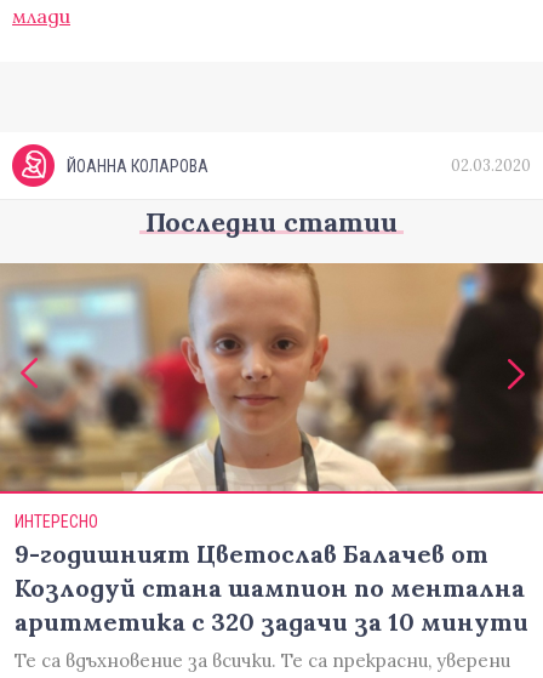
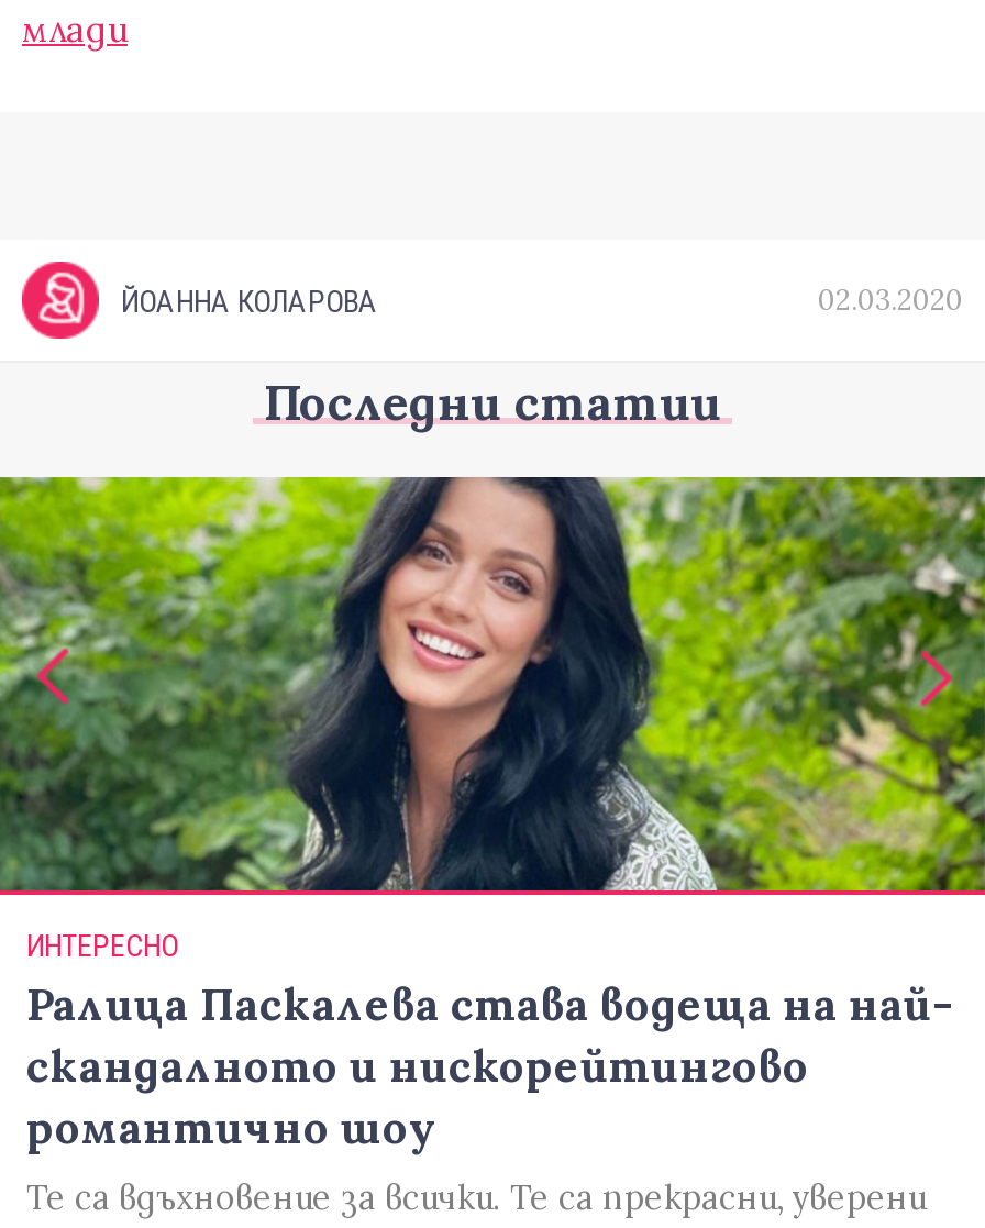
- [image]
- 9-годишният Цветослав Балачев от
- Козлодуй стана шампион по ментална
- аритметика с 320 задачи за 10 минути
+ [image]
+ Ралица Паскалева става водеща на най-
+ скандалното и нискорейтингово
+ романтично шоу
